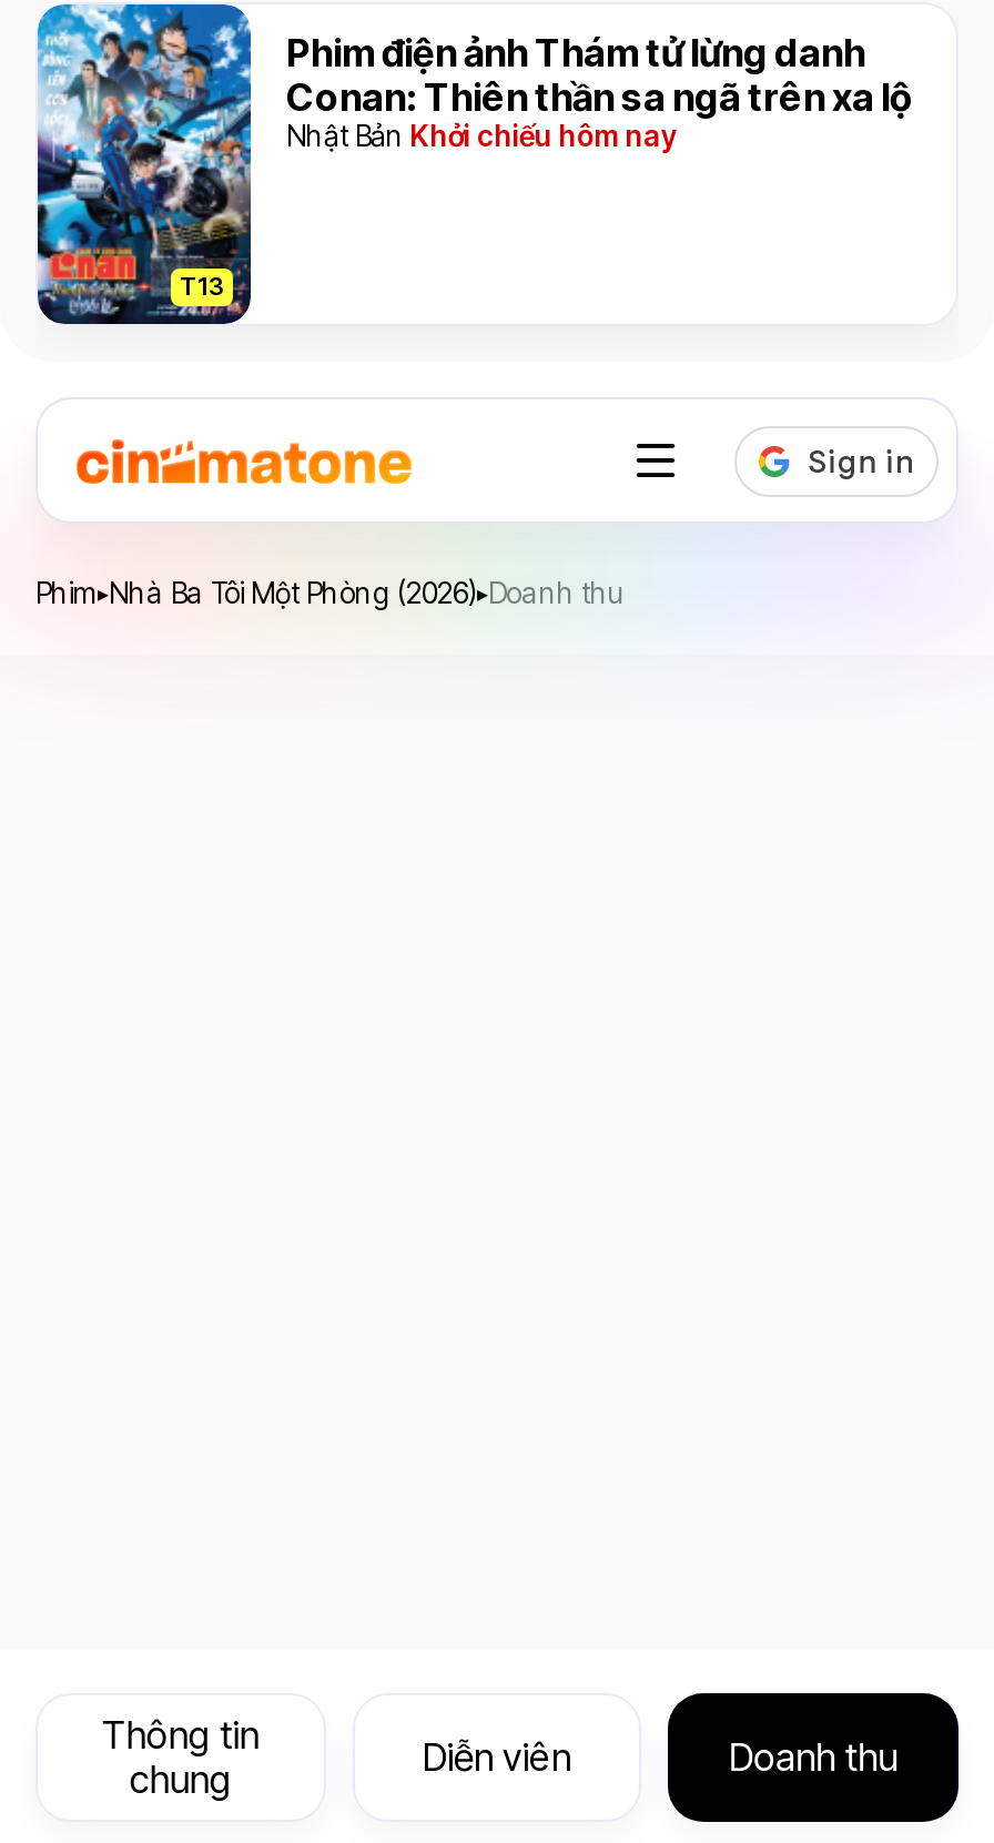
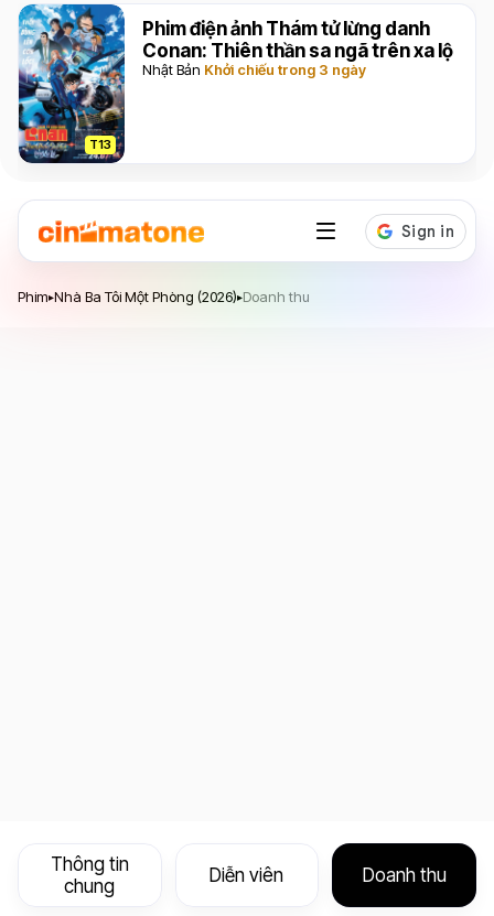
- Nhật Bản Khởi chiếu hôm nay
+ Nhật Bản Khởi chiếu trong 3 ngày
